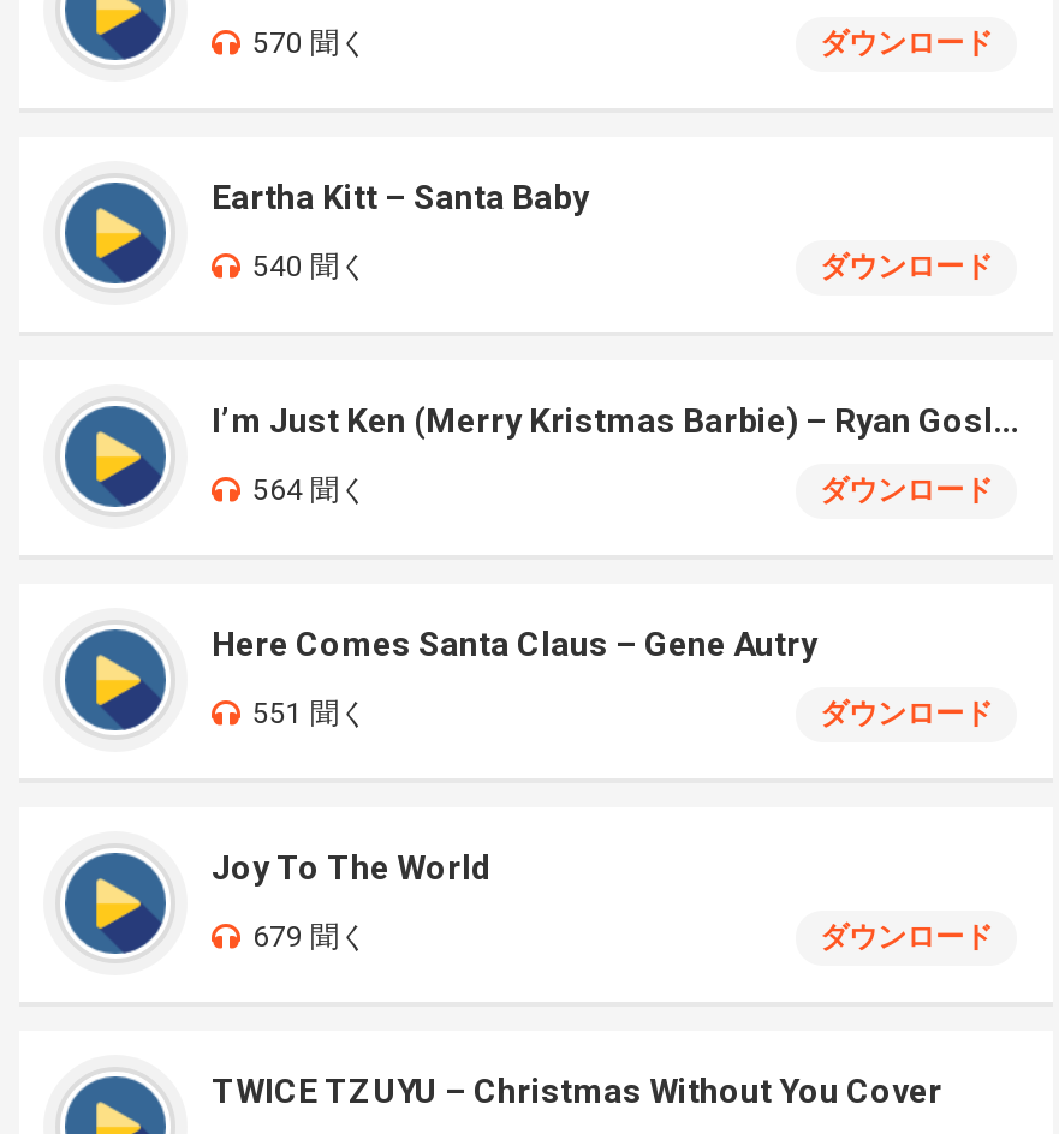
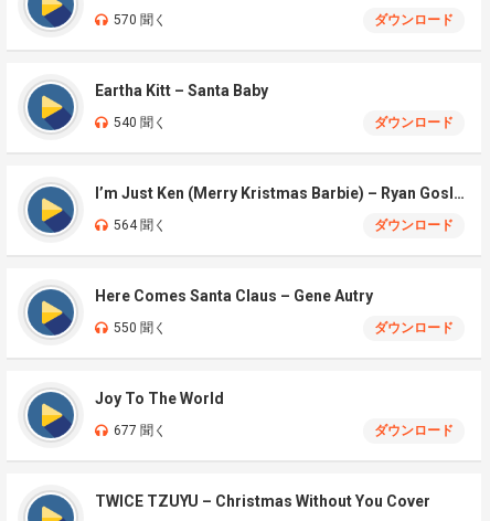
- 551 聞く
+ 550 聞く

- 679 聞く
+ 677 聞く
